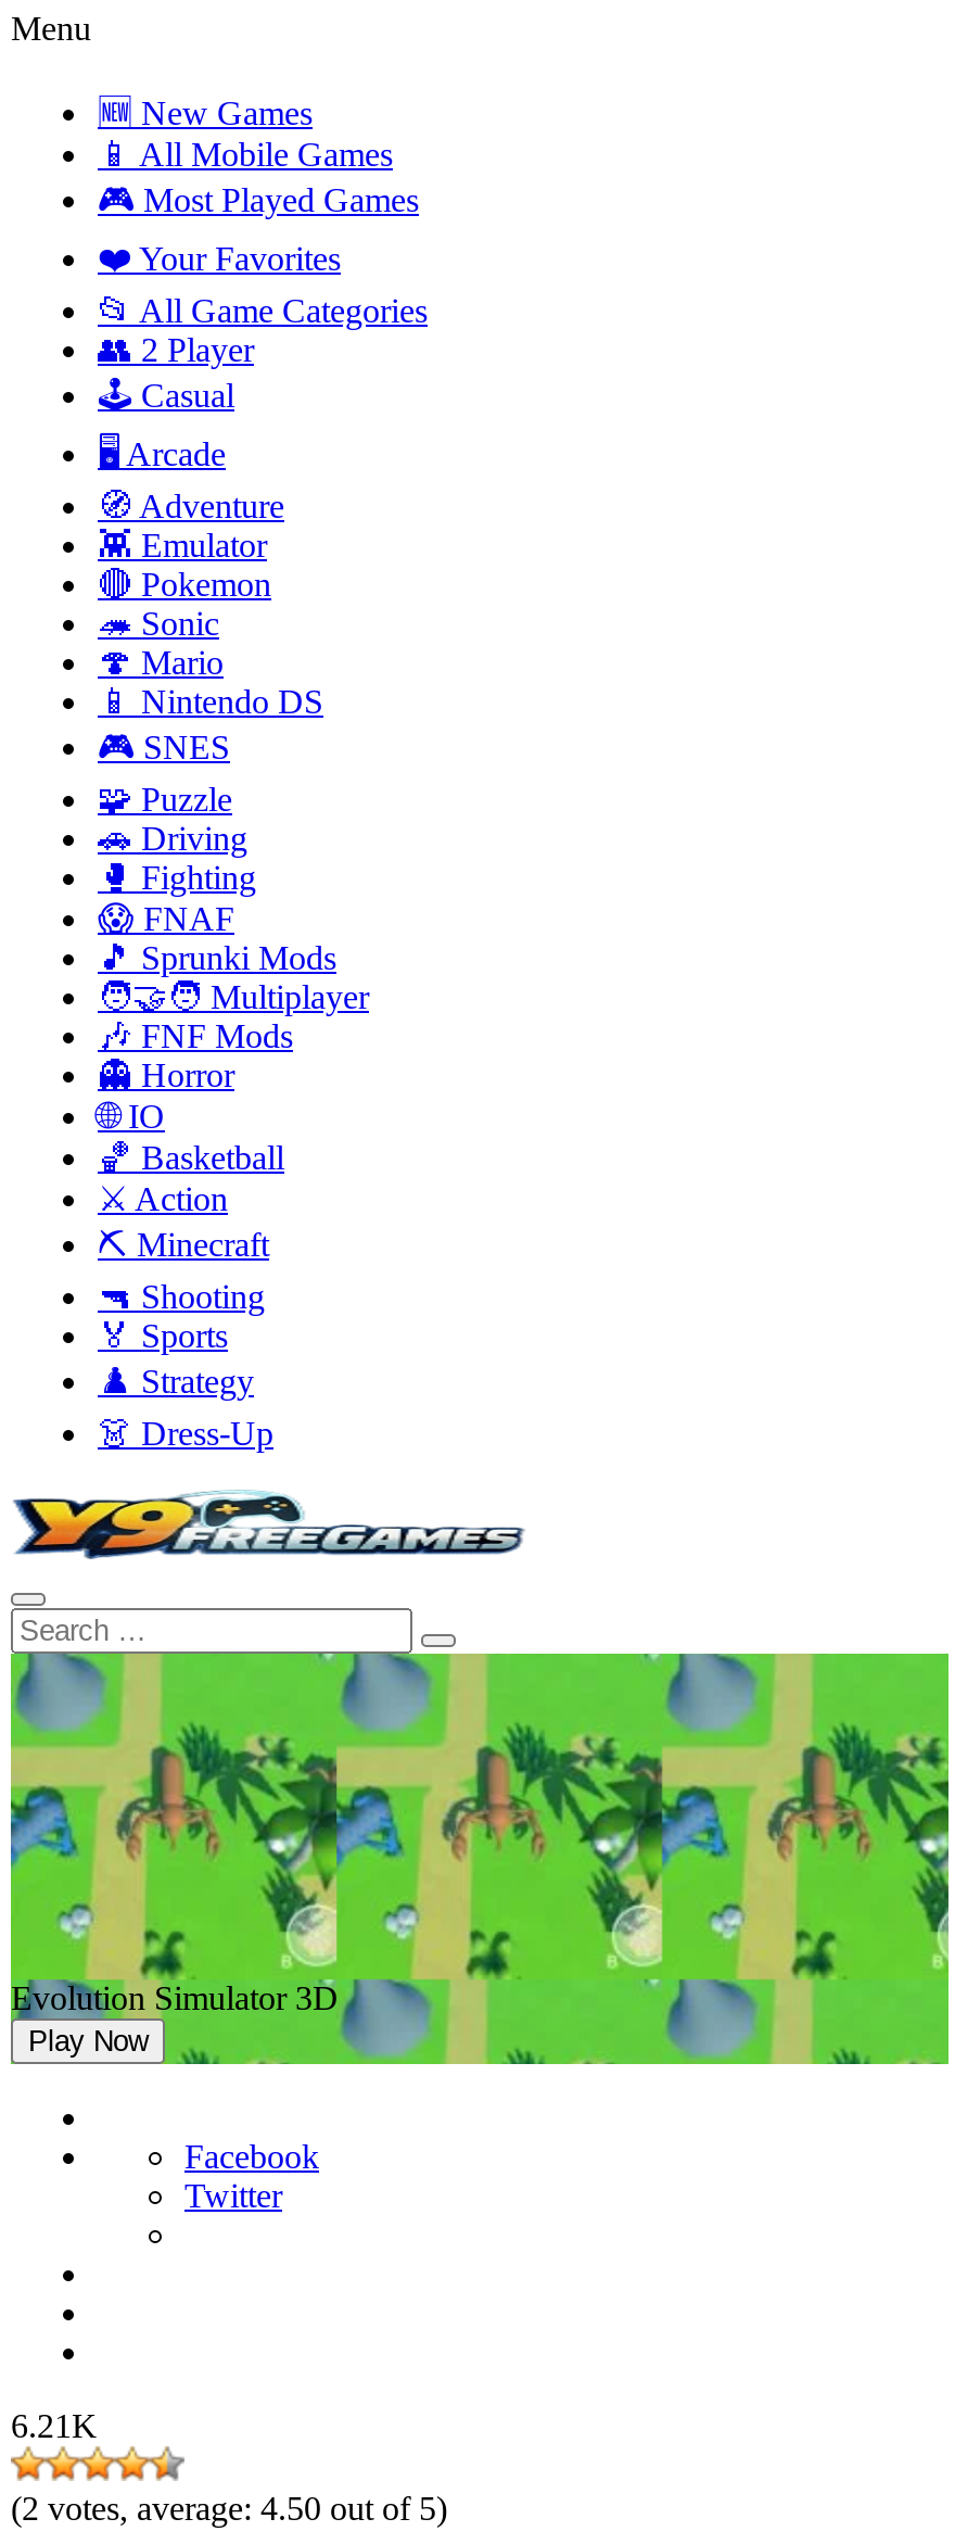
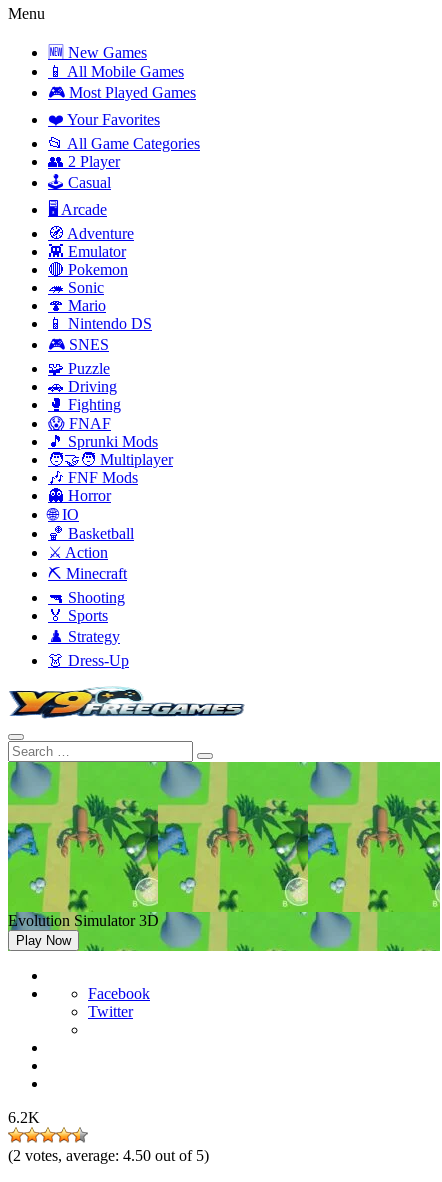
- 6.21K
+ 6.2K
